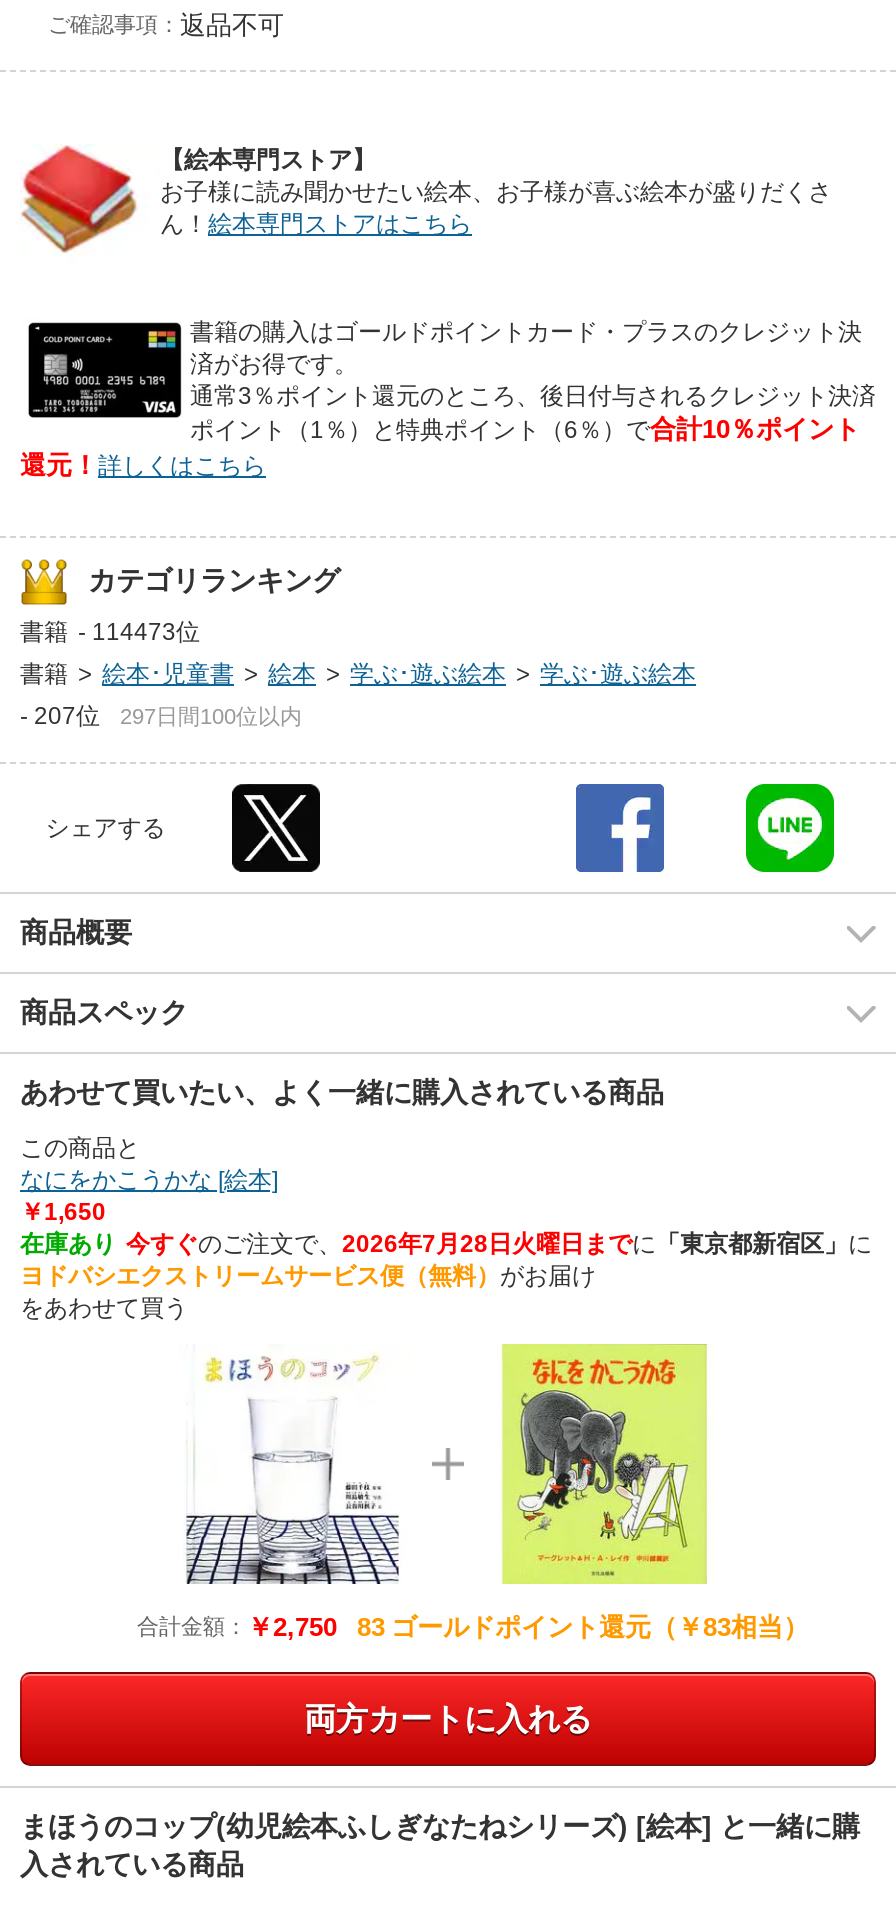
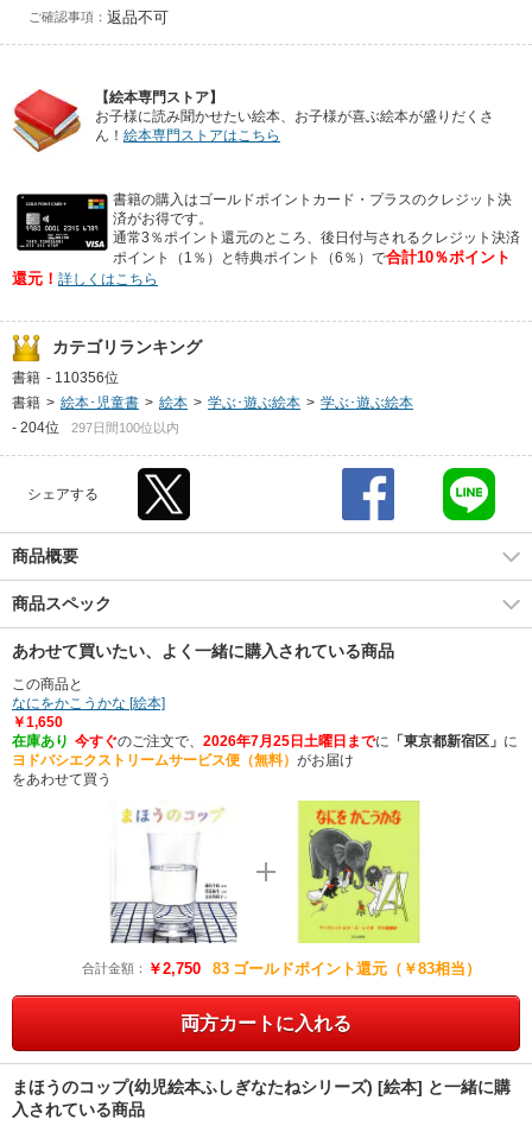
- 書籍 - 114473位
+ 書籍 - 110356位

- - 207位 297日間100位以内
+ - 204位 297日間100位以内

- 在庫あり 今すぐのご注文で、2026年7月28日火曜日までに「東京都新宿区」に
+ 在庫あり 今すぐのご注文で、2026年7月25日土曜日までに「東京都新宿区」に
